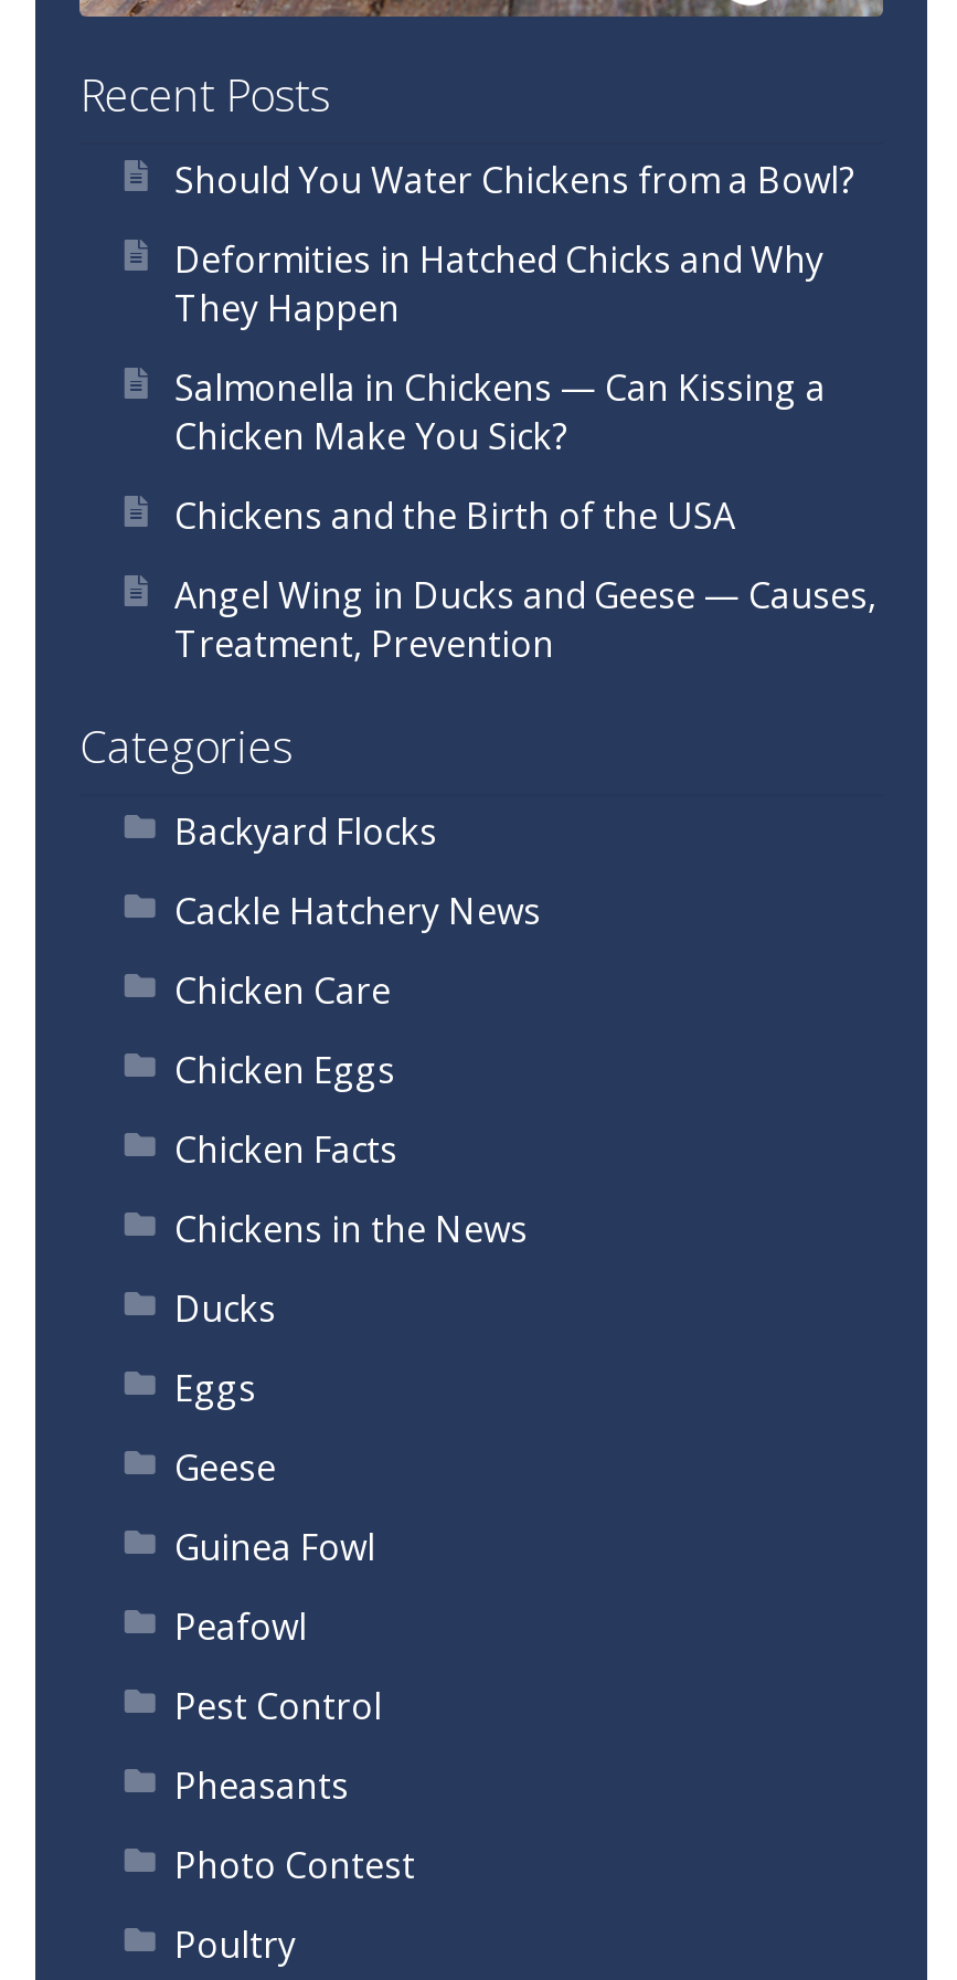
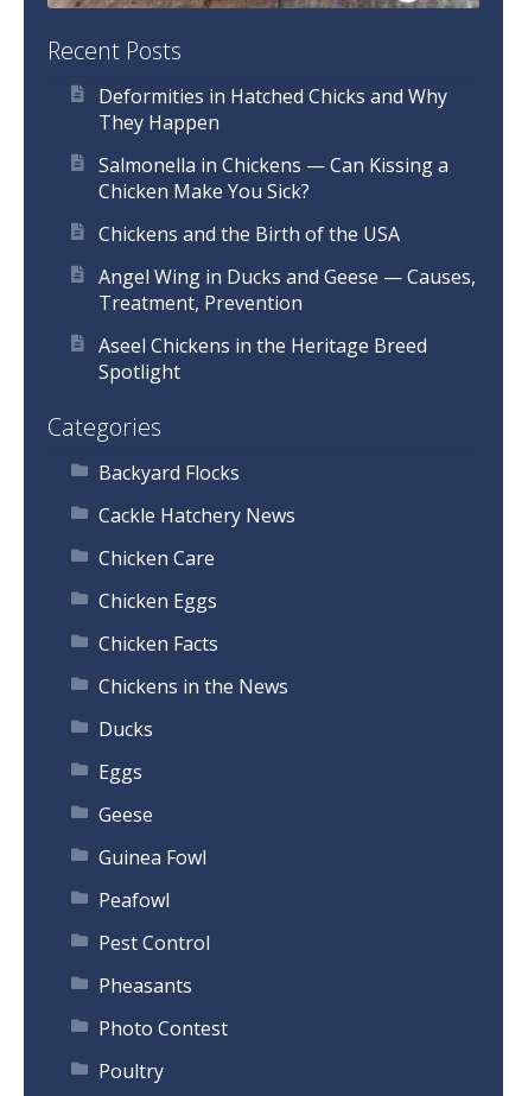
- Should You Water Chickens from a Bowl?

moved up: Deformities in Hatched Chicks and Why | They Happen | Salmonella in Chickens — Can Kissing a | Chicken Make You Sick? | Chickens and the Birth of the USA | Angel Wing in Ducks and Geese — Causes, | Treatment, Prevention

+ Aseel Chickens in the Heritage Breed
+ Spotlight
